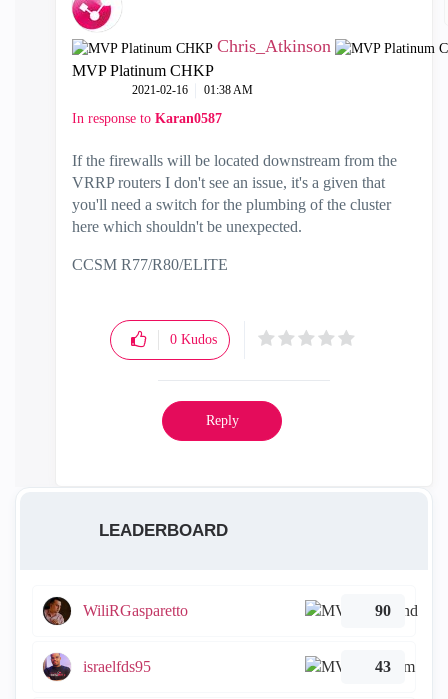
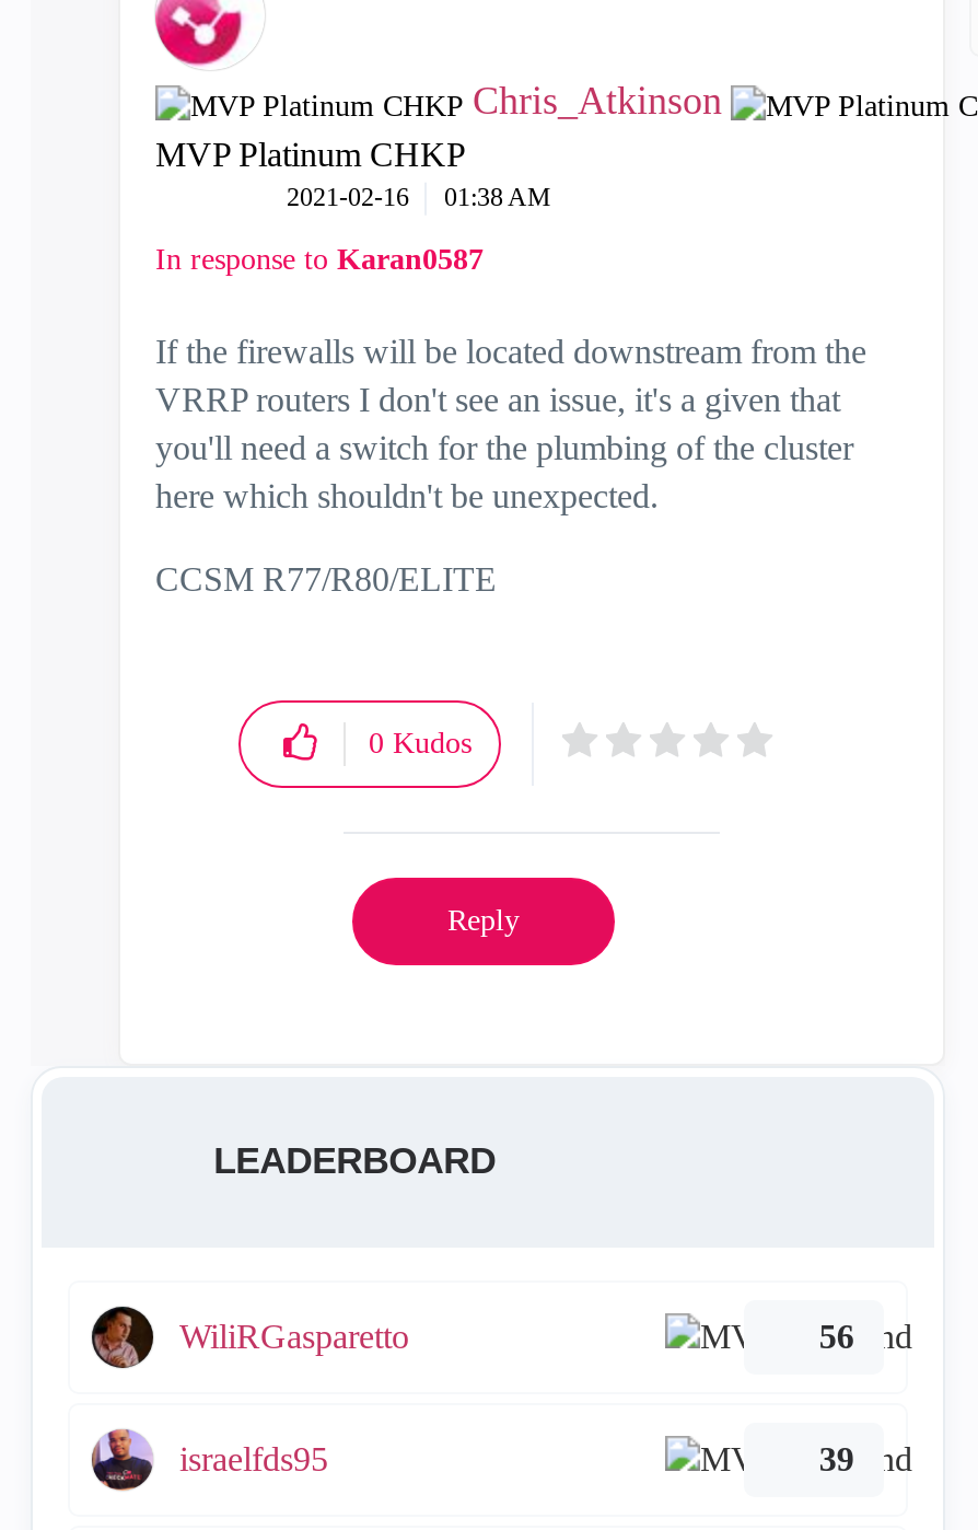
- 90
+ 56

- 43
+ 39
